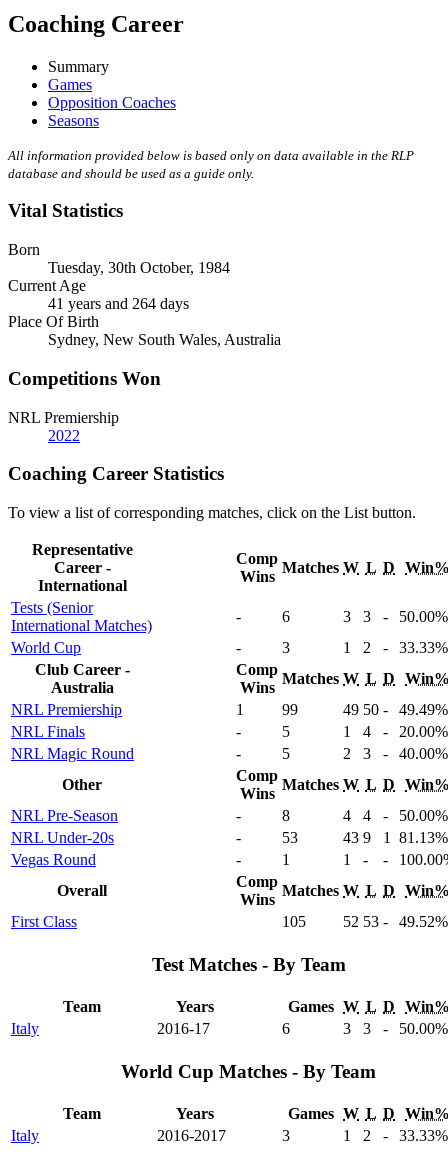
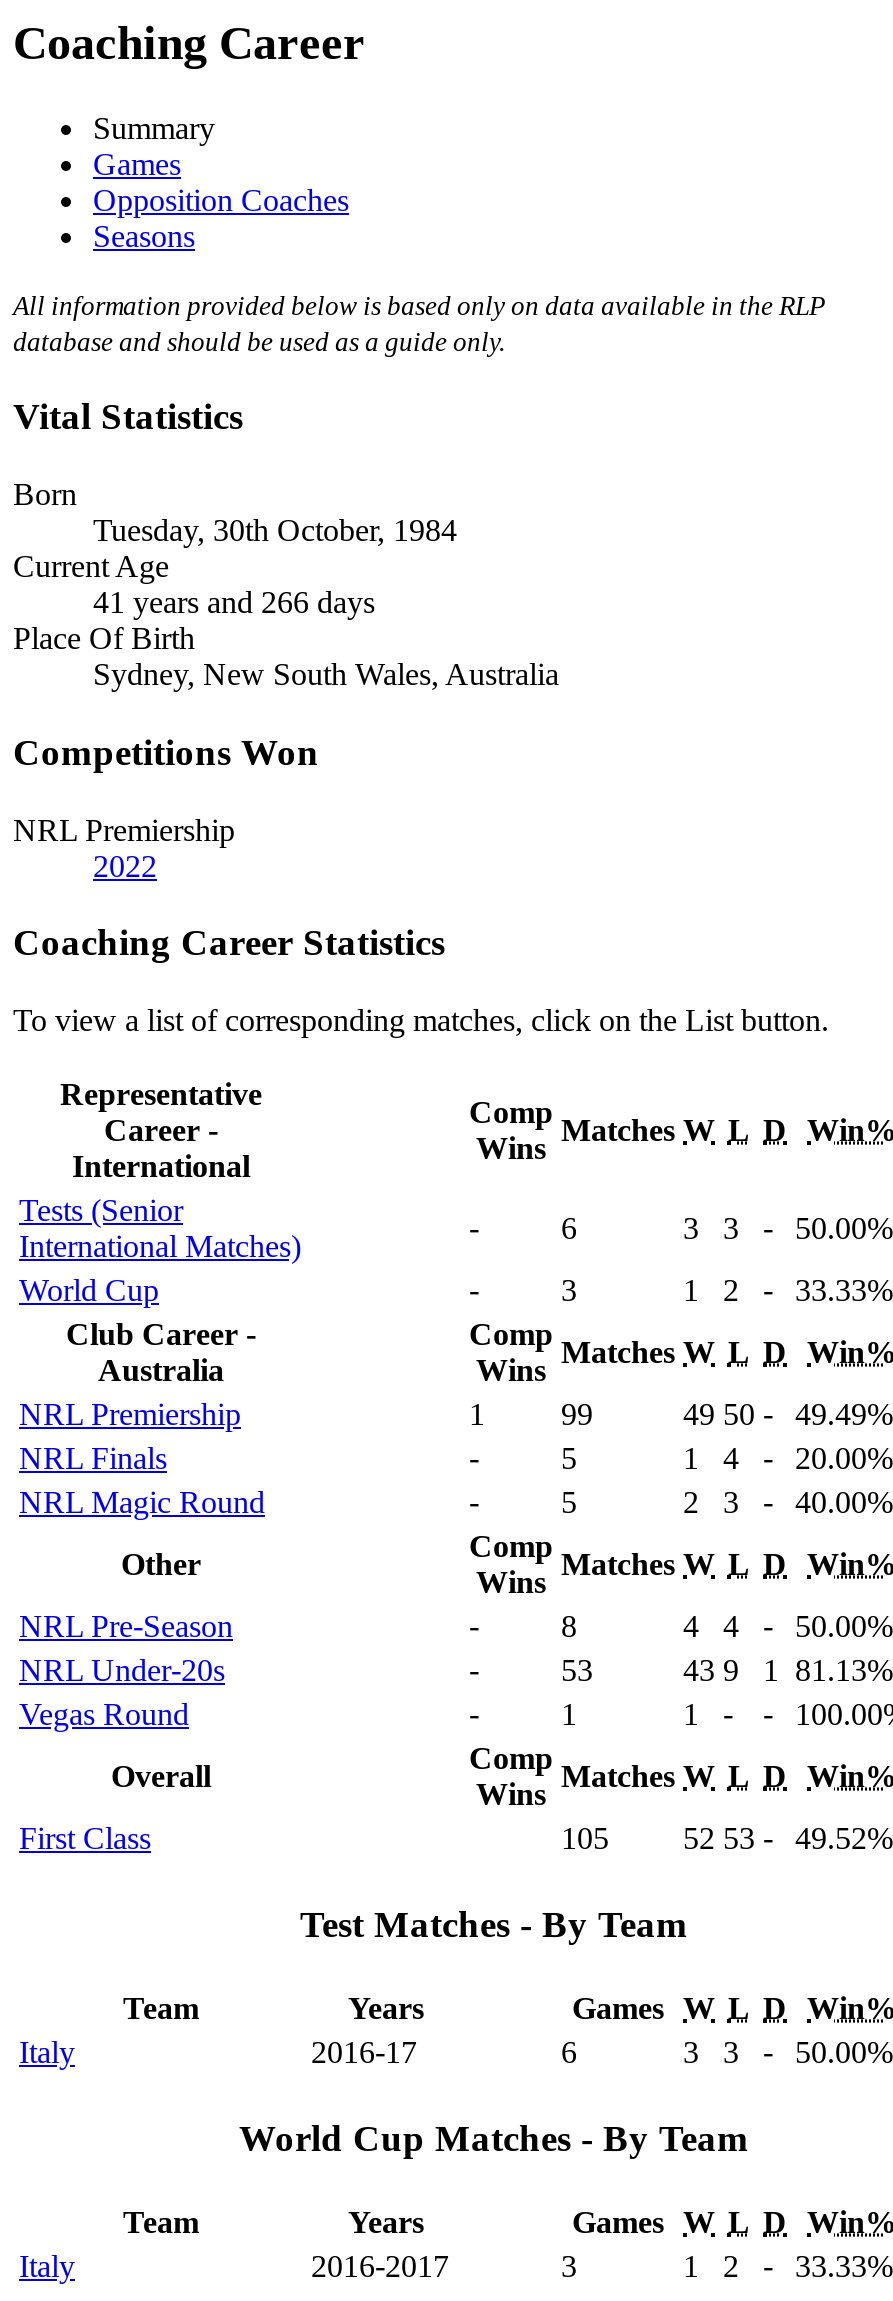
- 41 years and 264 days
+ 41 years and 266 days
